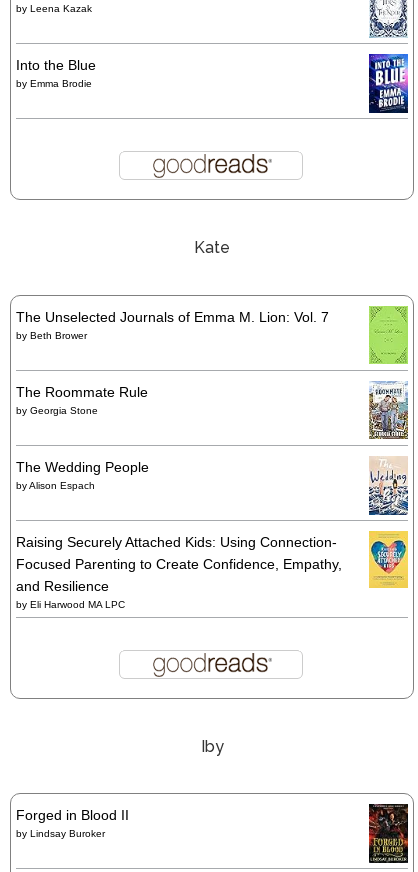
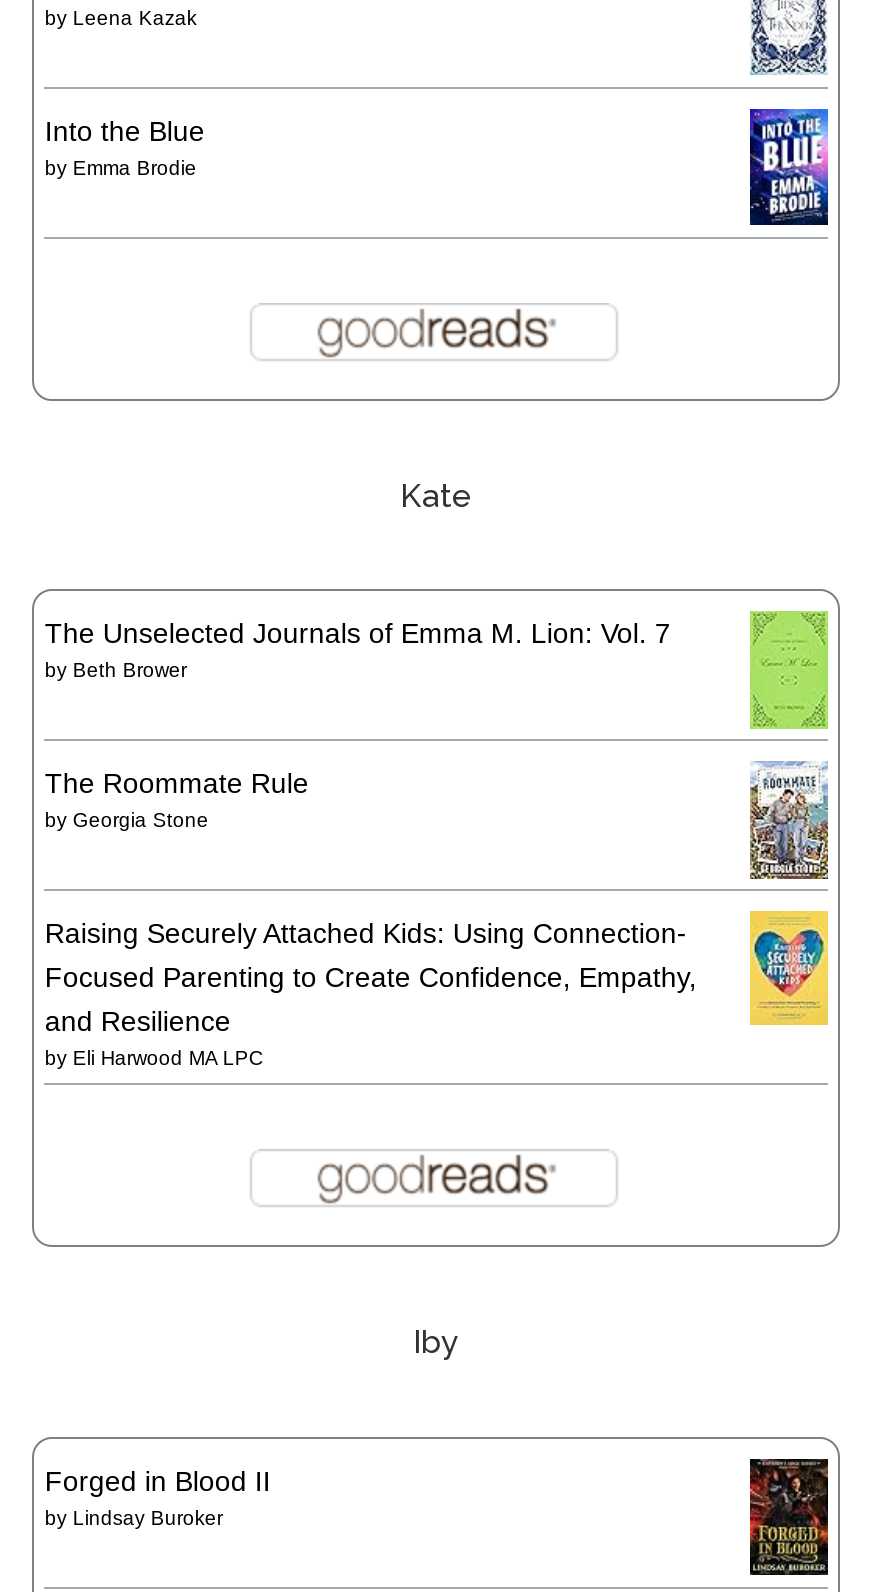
- The Wedding People
- by Alison Espach

- [image]
